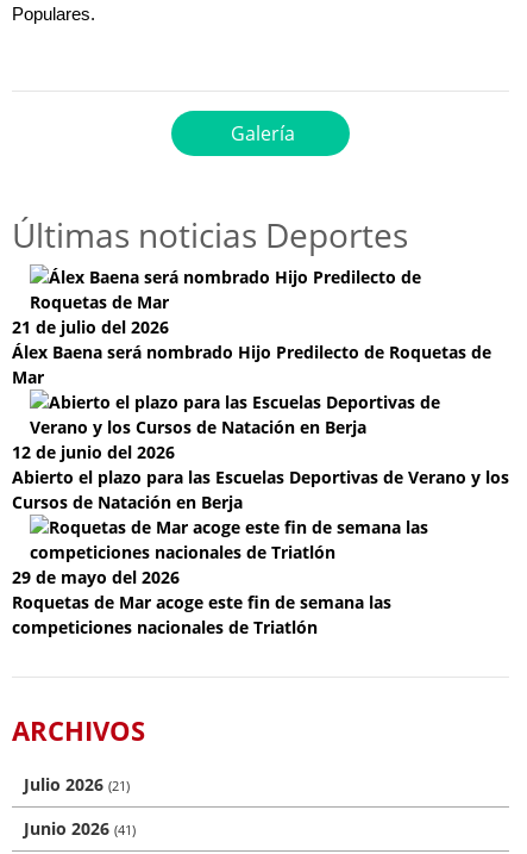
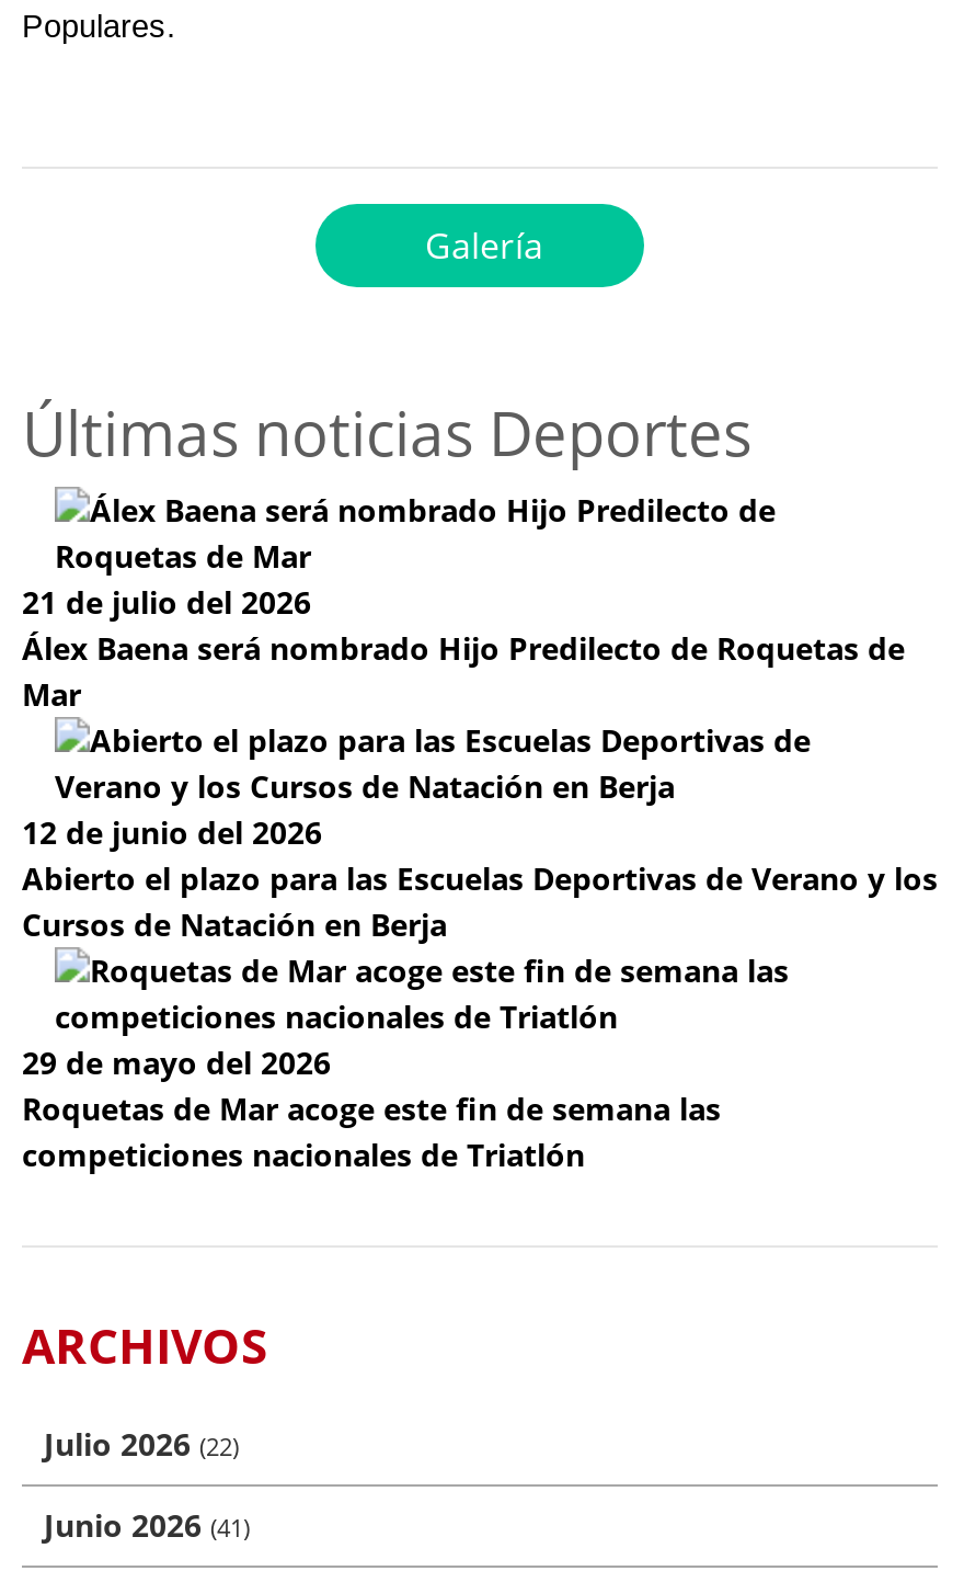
- Julio 2026 (21)
+ Julio 2026 (22)
